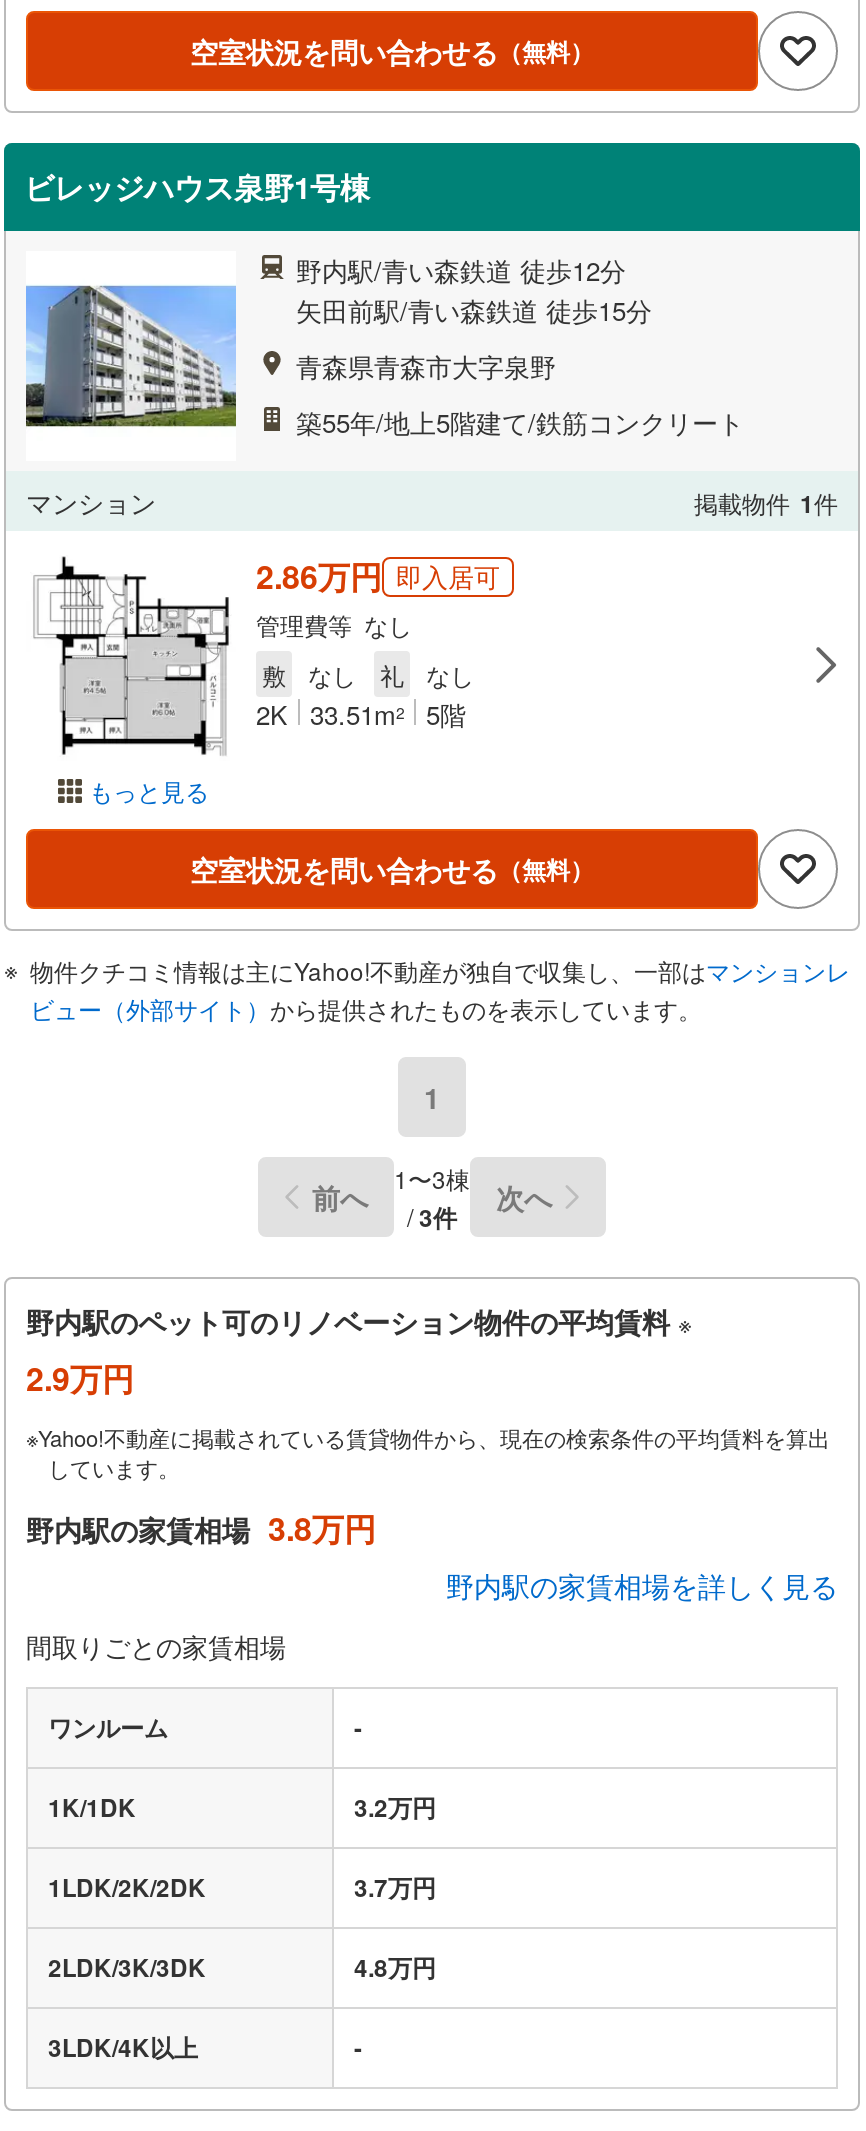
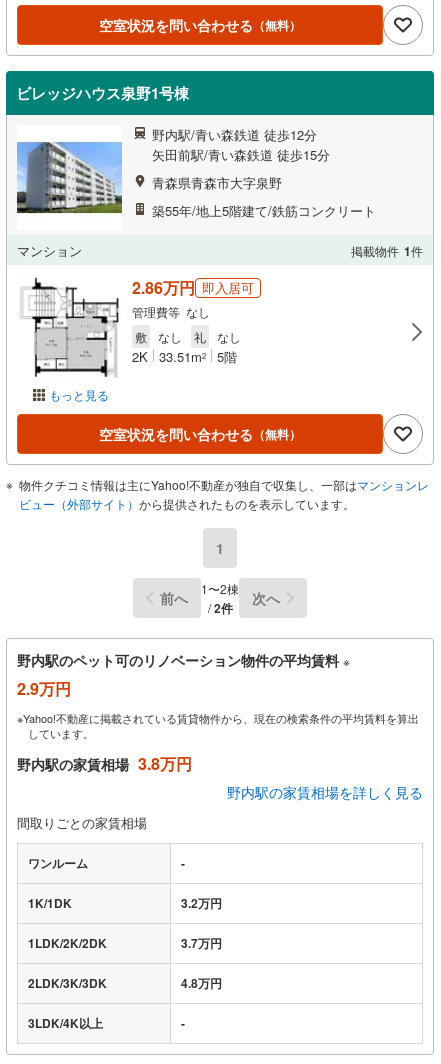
- 1〜3棟
+ 1〜2棟

- /3件
+ /2件
